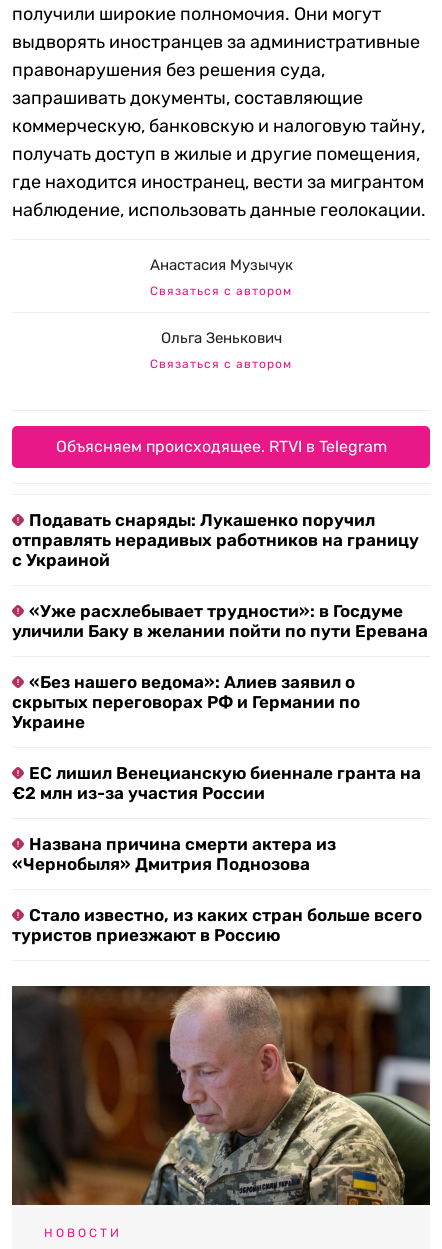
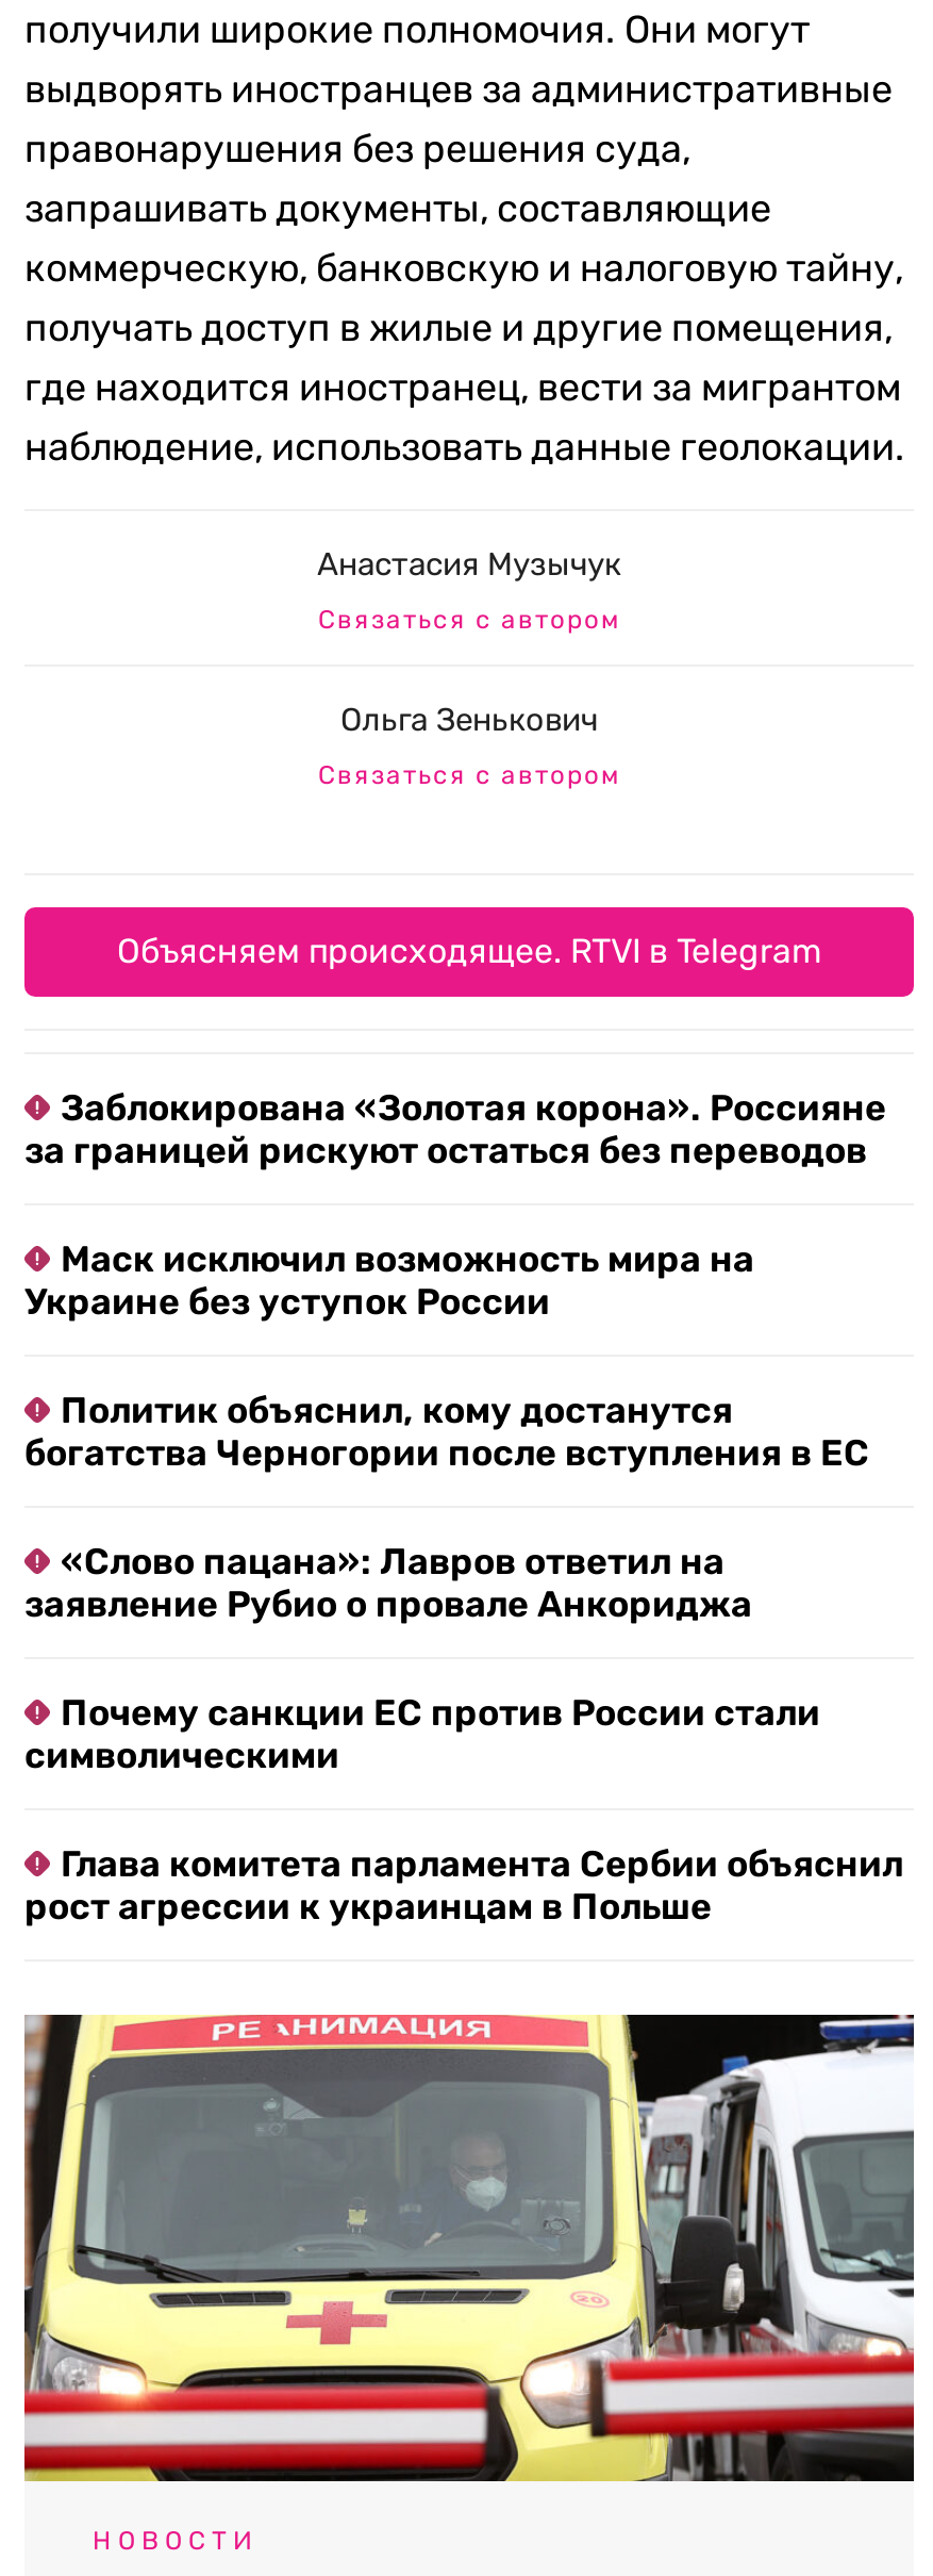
- Подавать снаряды: Лукашенко поручил
- отправлять нерадивых работников на границу
- с Украиной
+ Заблокирована «Золотая корона». Россияне
+ за границей рискуют остаться без переводов

- «Уже расхлебывает трудности»: в Госдуме
- уличили Баку в желании пойти по пути Еревана
+ Маск исключил возможность мира на
+ Украине без уступок России

- «Без нашего ведома»: Алиев заявил о
- скрытых переговорах РФ и Германии по
- Украине
+ Политик объяснил, кому достанутся
+ богатства Черногории после вступления в ЕС

- ЕС лишил Венецианскую биеннале гранта на
- €2 млн из-за участия России
+ «Слово пацана»: Лавров ответил на
+ заявление Рубио о провале Анкориджа

- Названа причина смерти актера из
- «Чернобыля» Дмитрия Поднозова
+ Почему санкции ЕС против России стали
+ символическими

- Стало известно, из каких стран больше всего
- туристов приезжают в Россию
+ Глава комитета парламента Сербии объяснил
+ рост агрессии к украинцам в Польше

- [image]
+ [image]
